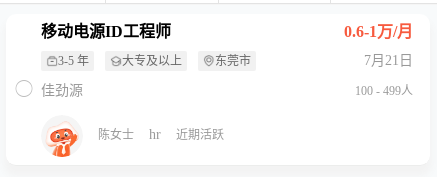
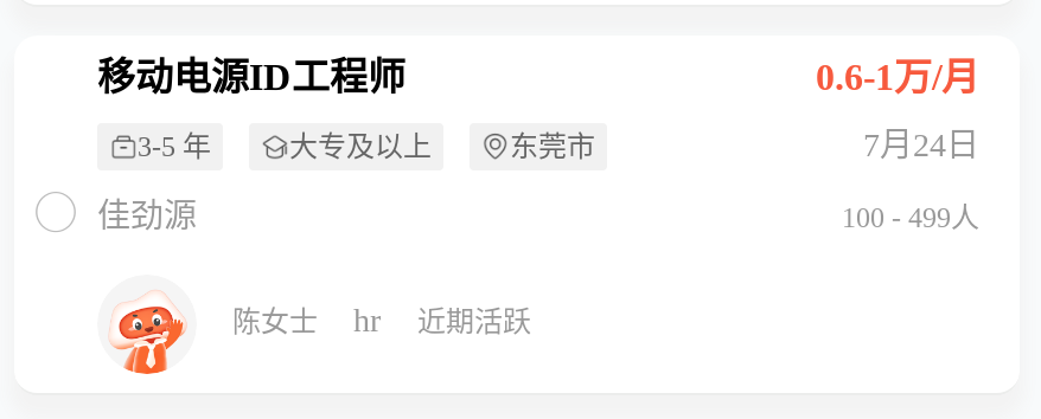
- 7月21日
+ 7月24日
